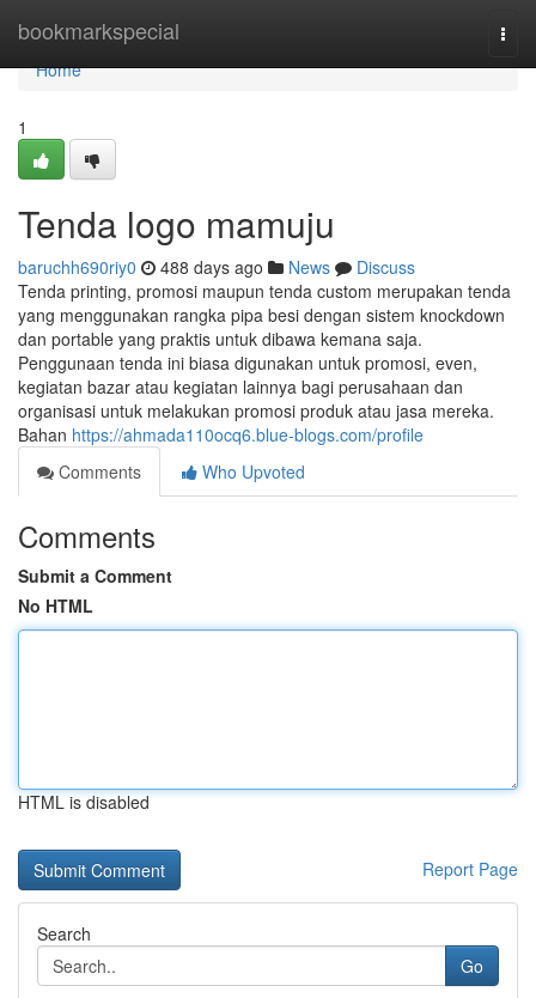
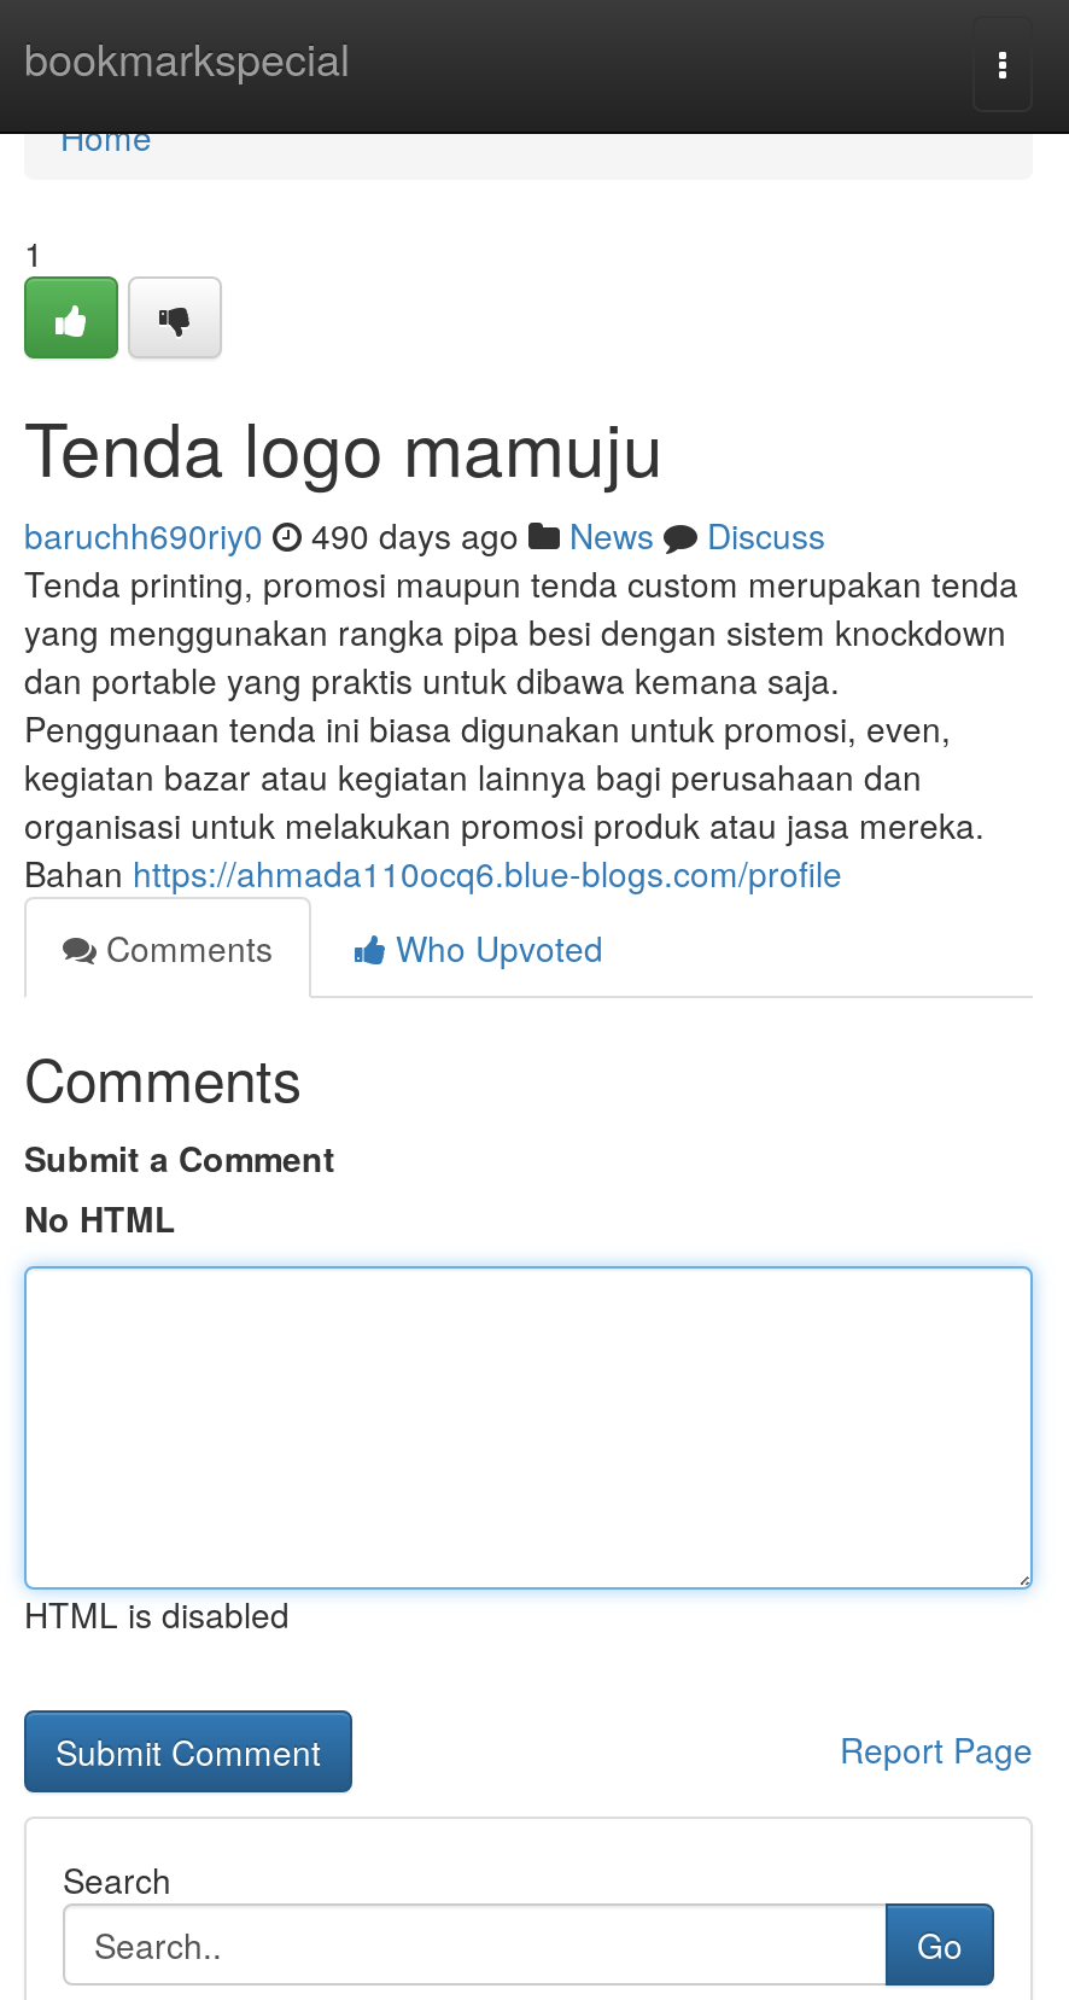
- baruchh690riy0 488 days ago News Discuss
+ baruchh690riy0 490 days ago News Discuss
